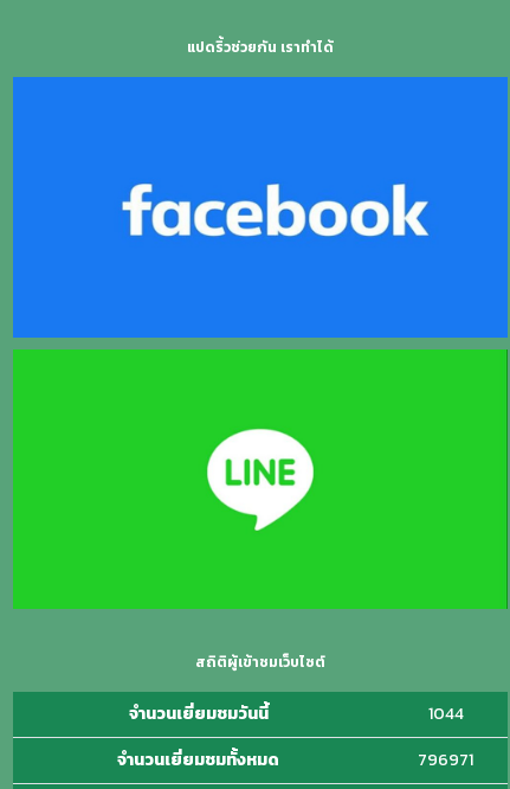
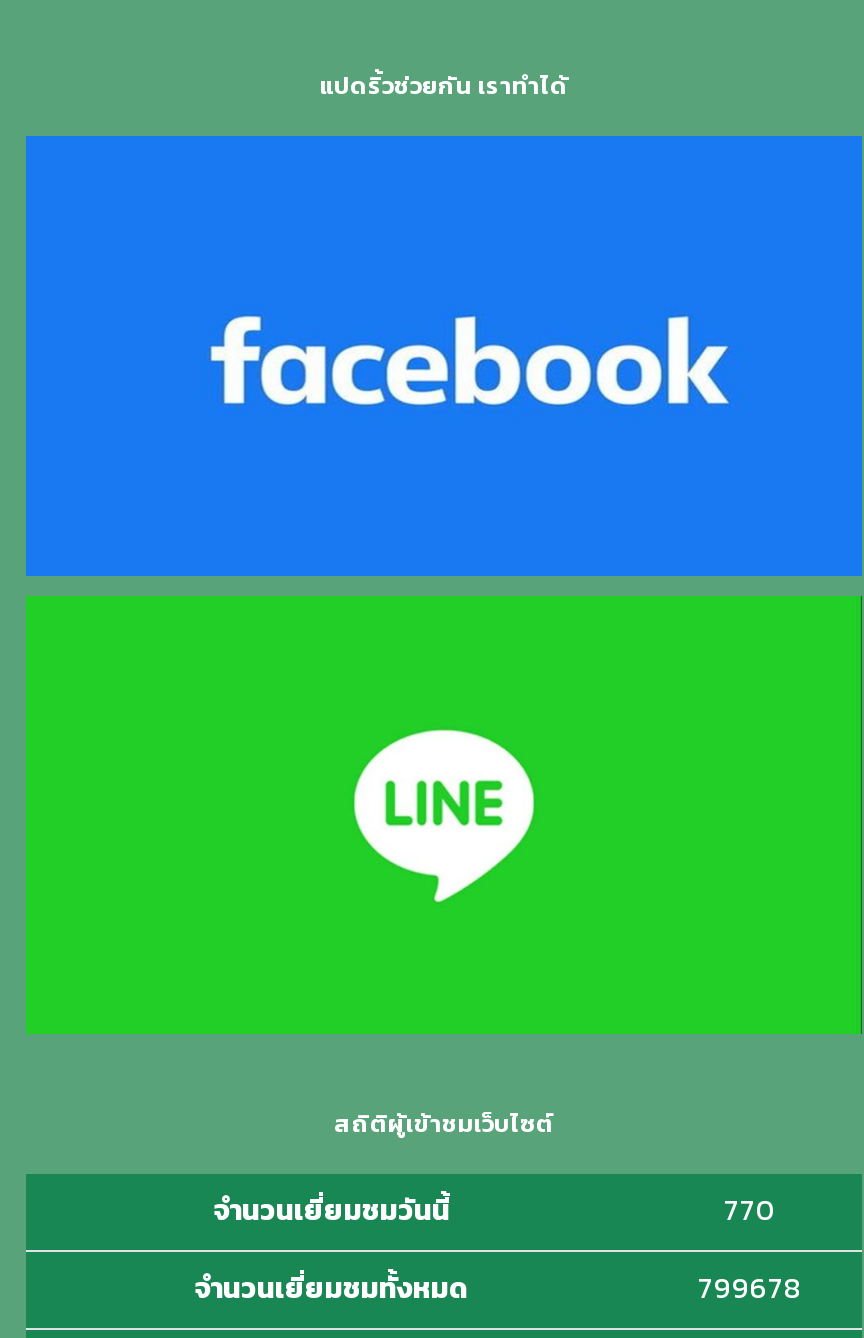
- 1044
+ 770

- 796971
+ 799678
